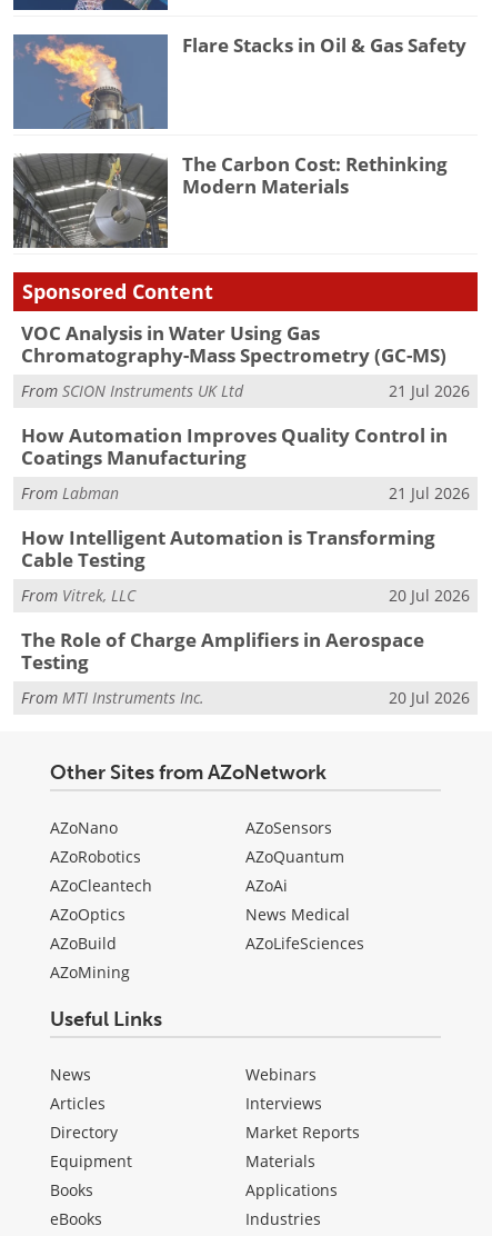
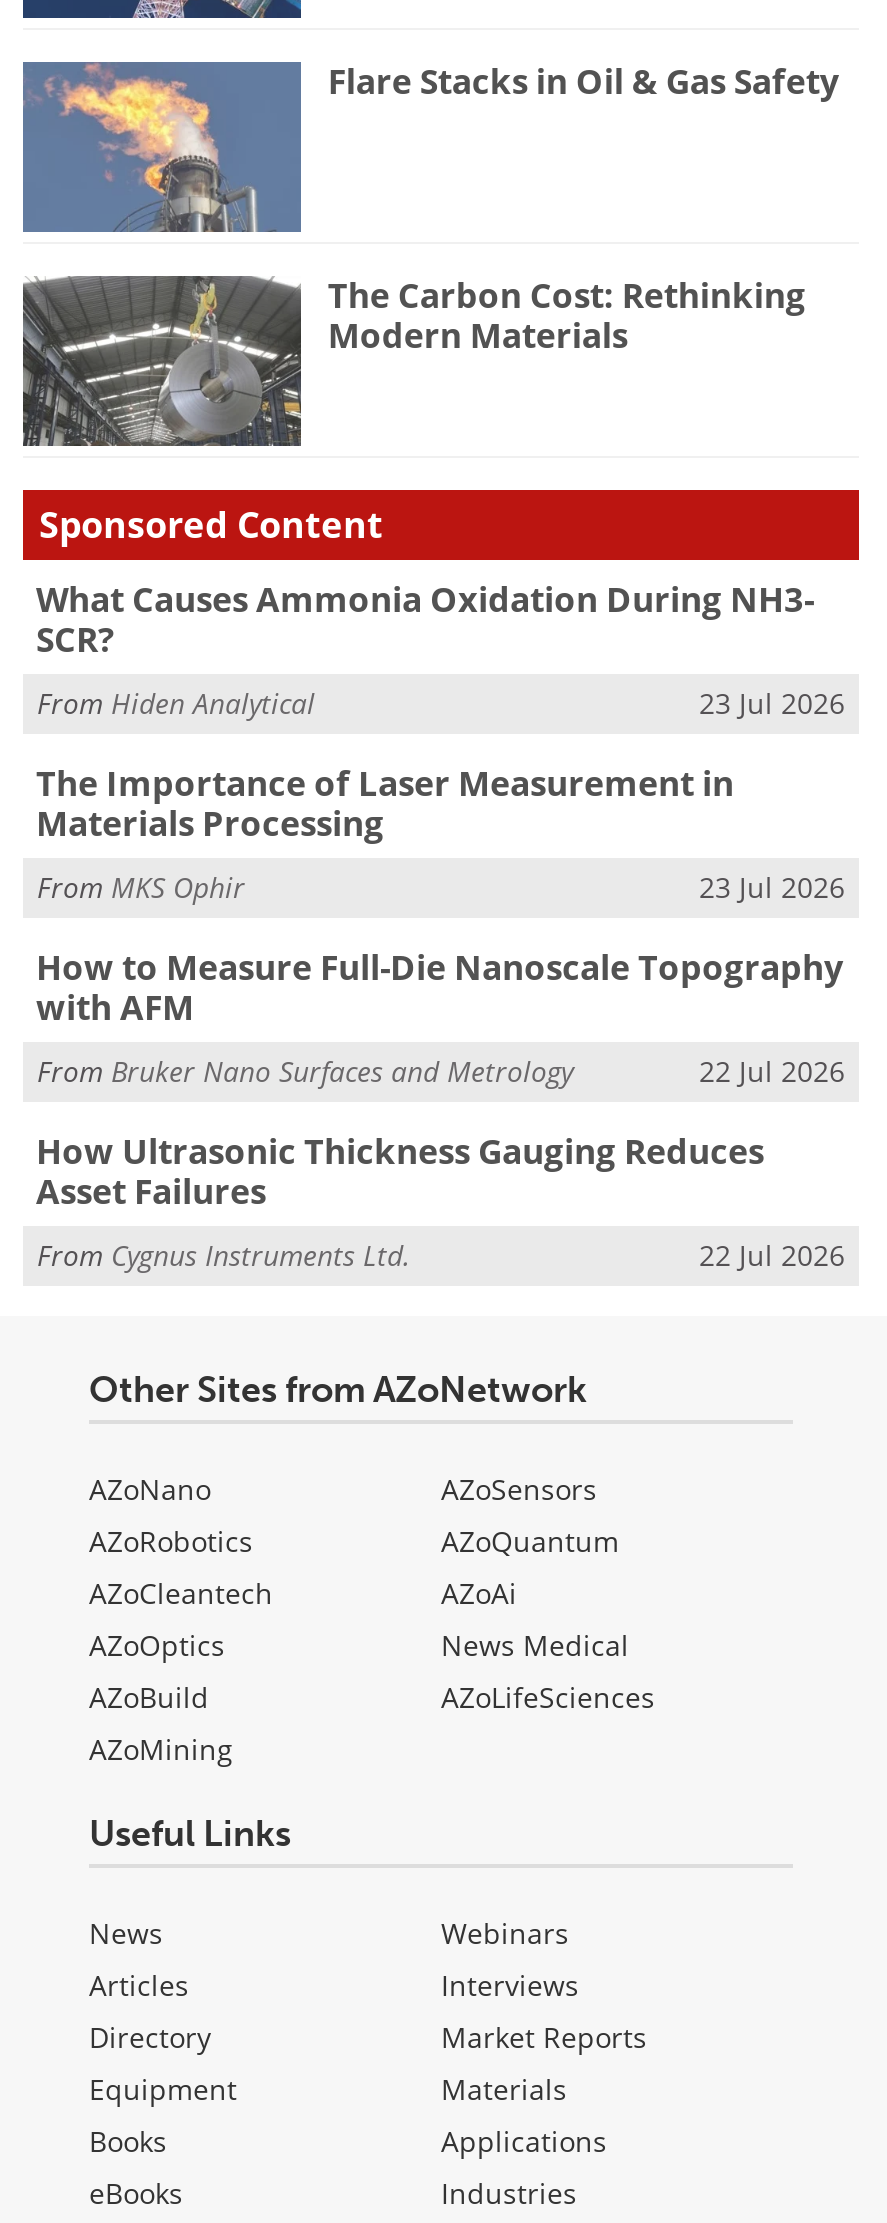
- VOC Analysis in Water Using Gas
- Chromatography-Mass Spectrometry (GC-MS)
+ What Causes Ammonia Oxidation During NH3-
+ SCR?

- From SCION Instruments UK Ltd
- 21 Jul 2026
+ From Hiden Analytical
+ 23 Jul 2026

- How Automation Improves Quality Control in
- Coatings Manufacturing
+ The Importance of Laser Measurement in
+ Materials Processing

- From Labman
- 21 Jul 2026
+ From MKS Ophir
+ 23 Jul 2026

- How Intelligent Automation is Transforming
- Cable Testing
+ How to Measure Full-Die Nanoscale Topography
+ with AFM

- From Vitrek, LLC
- 20 Jul 2026
+ From Bruker Nano Surfaces and Metrology
+ 22 Jul 2026

- The Role of Charge Amplifiers in Aerospace
- Testing
+ How Ultrasonic Thickness Gauging Reduces
+ Asset Failures

- From MTI Instruments Inc.
- 20 Jul 2026
+ From Cygnus Instruments Ltd.
+ 22 Jul 2026
